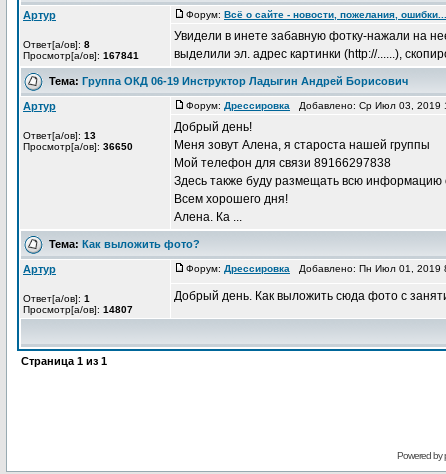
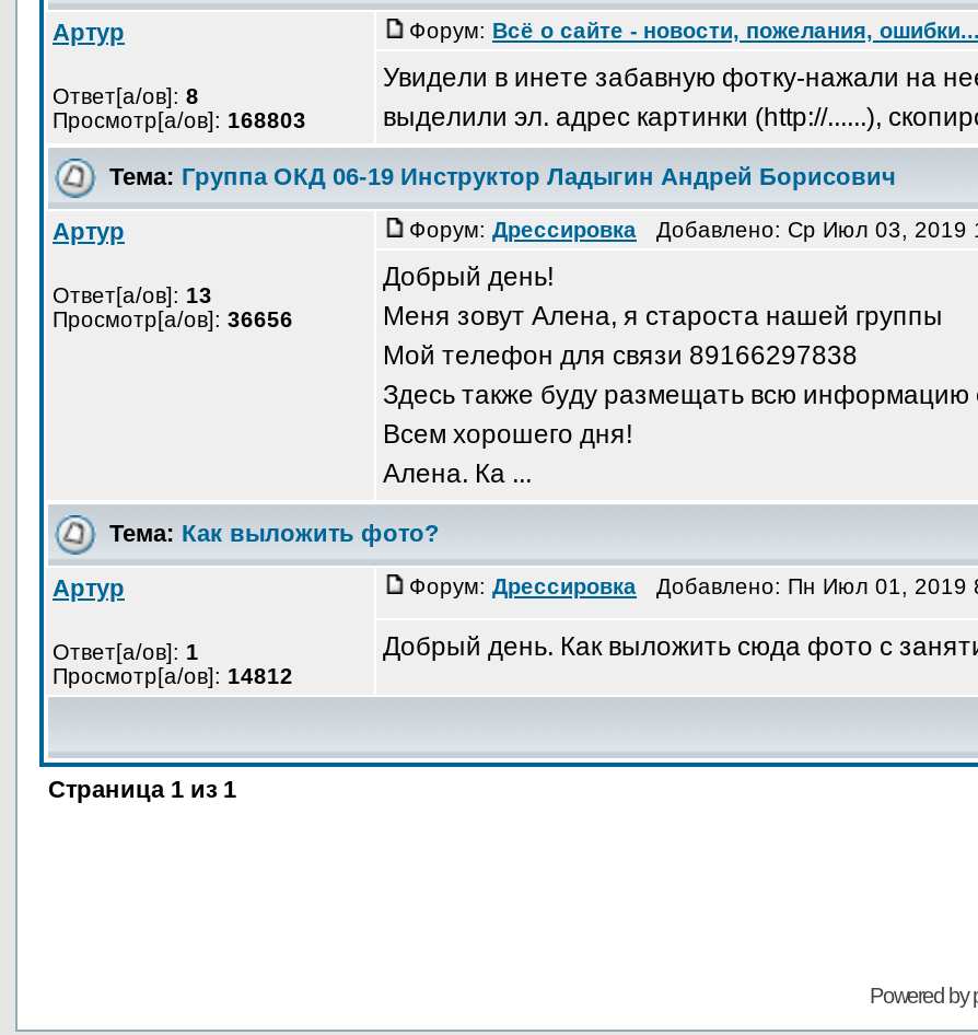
- Просмотр[а/ов]: 167841
+ Просмотр[а/ов]: 168803

- Просмотр[а/ов]: 36650
+ Просмотр[а/ов]: 36656

- Просмотр[а/ов]: 14807
+ Просмотр[а/ов]: 14812
